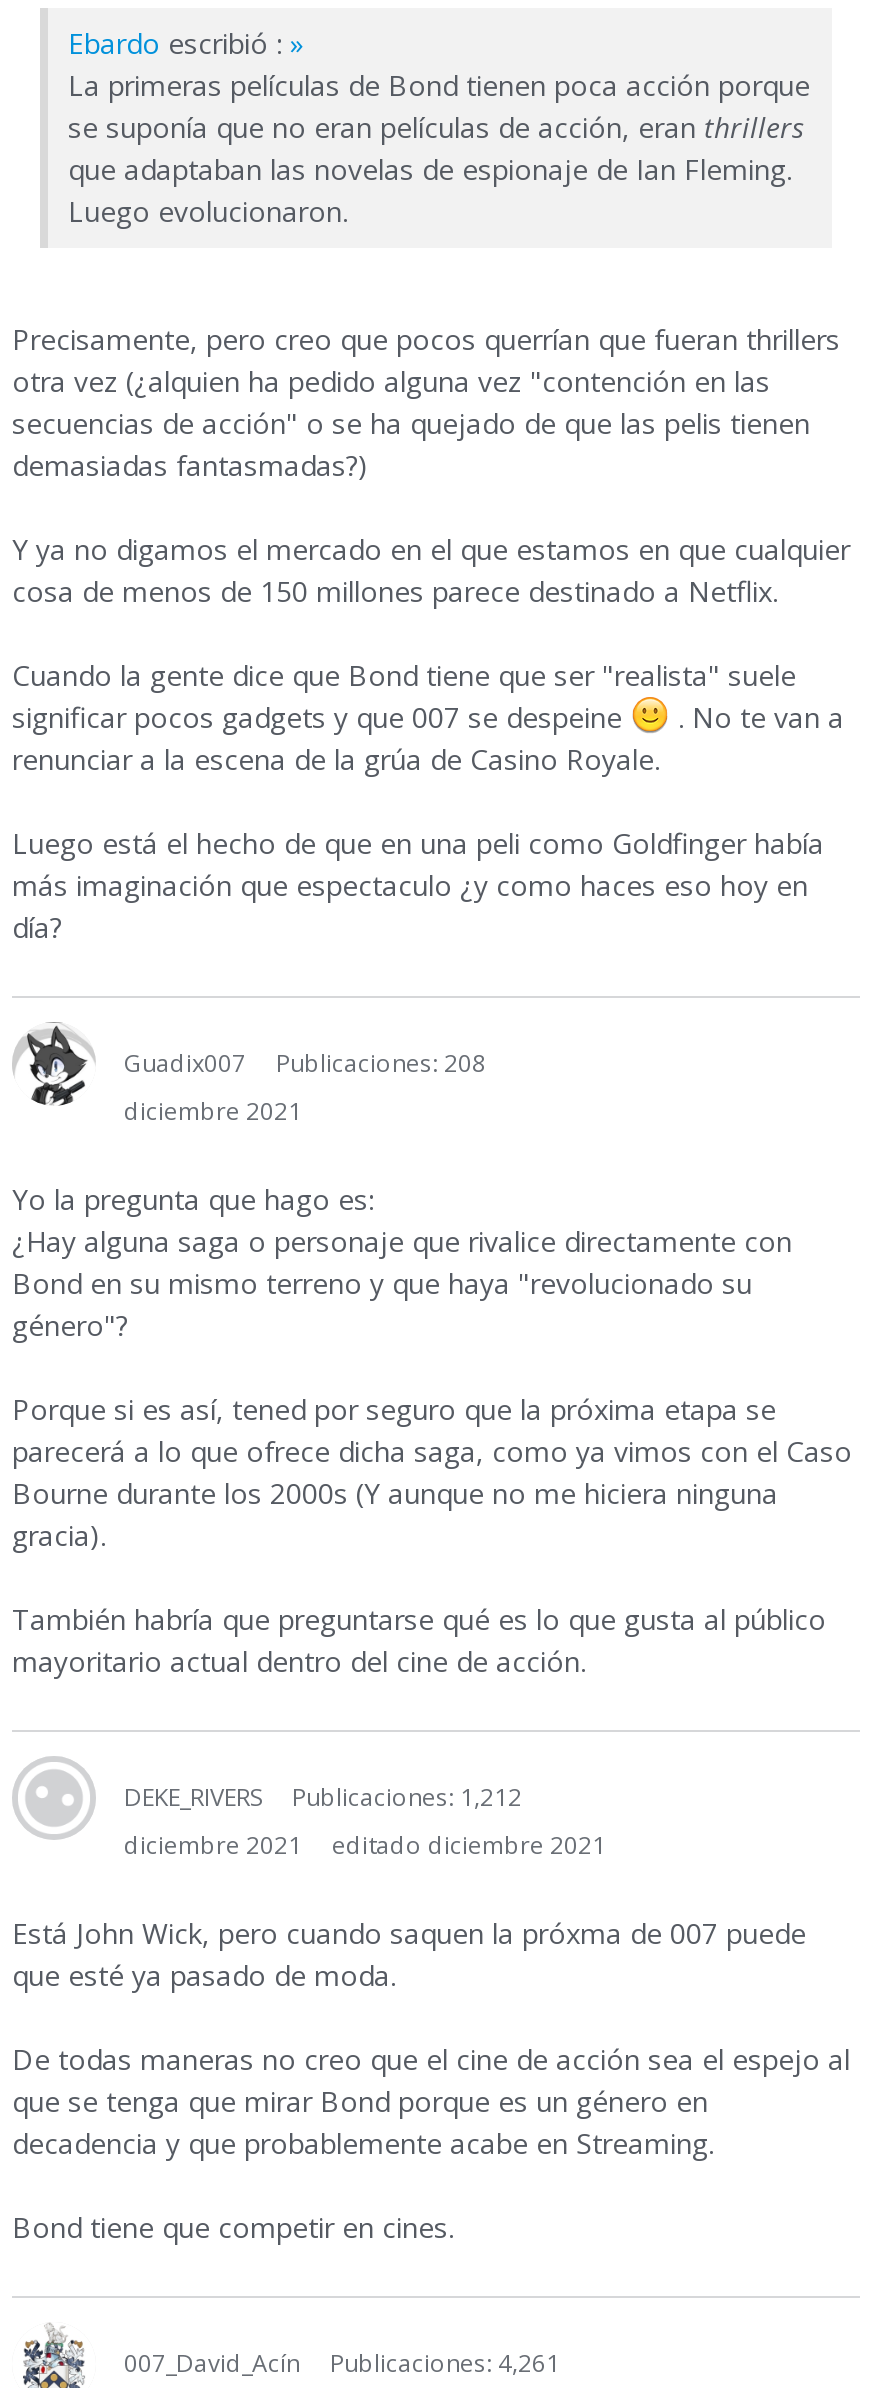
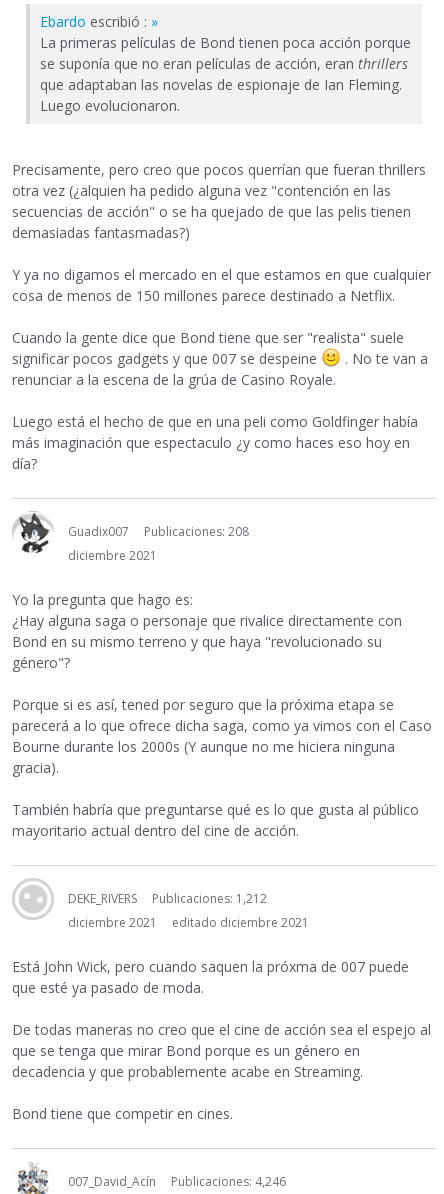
- Publicaciones: 4,261
+ Publicaciones: 4,246
